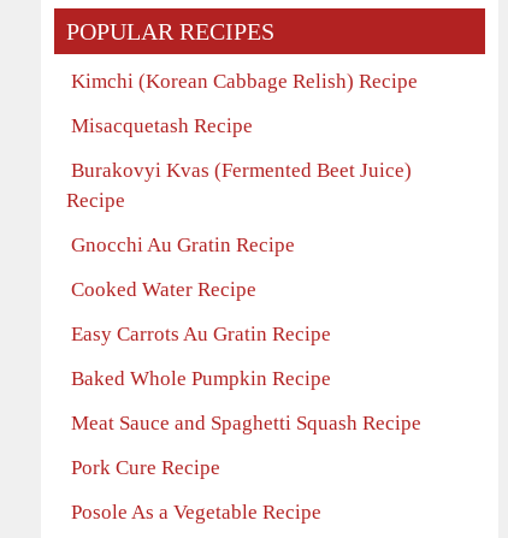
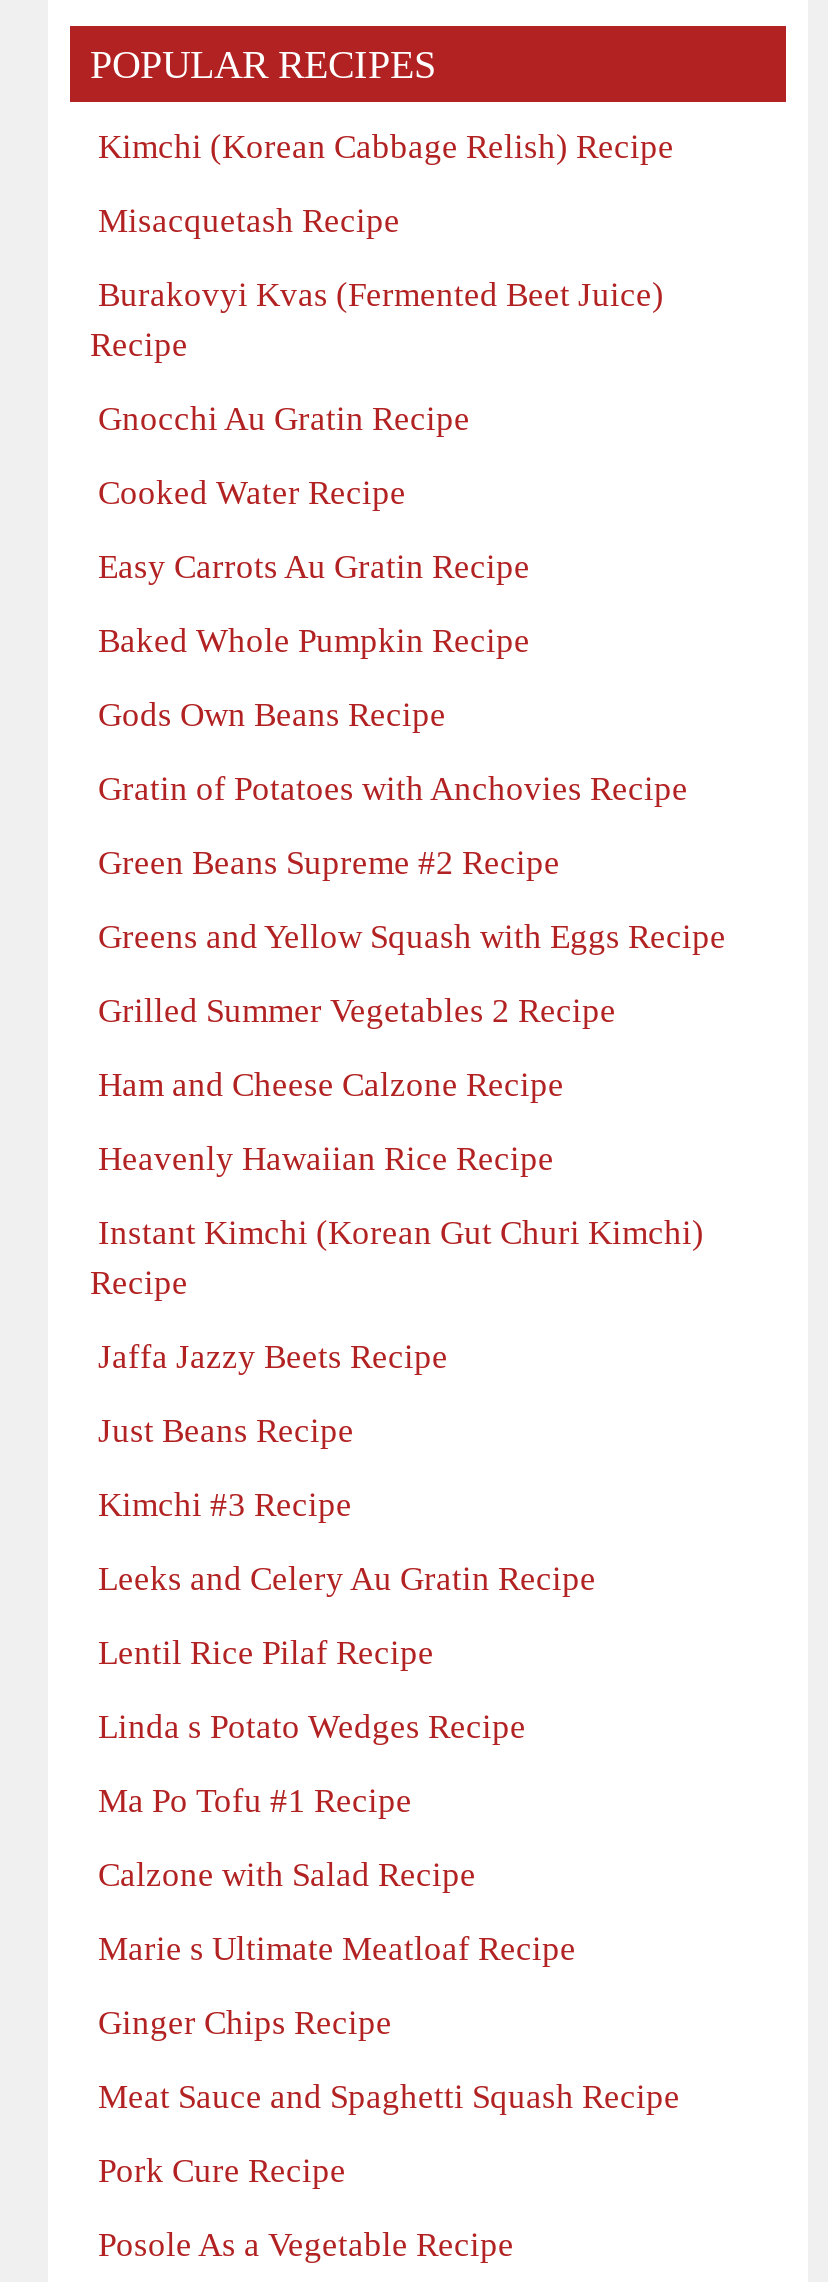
+ Gods Own Beans Recipe
+ Gratin of Potatoes with Anchovies Recipe
+ Green Beans Supreme #2 Recipe
+ Greens and Yellow Squash with Eggs Recipe
+ Grilled Summer Vegetables 2 Recipe
+ Ham and Cheese Calzone Recipe
+ Heavenly Hawaiian Rice Recipe
+ Instant Kimchi (Korean Gut Churi Kimchi)
+ Recipe
+ Jaffa Jazzy Beets Recipe
+ Just Beans Recipe
+ Kimchi #3 Recipe
+ Leeks and Celery Au Gratin Recipe
+ Lentil Rice Pilaf Recipe
+ Linda s Potato Wedges Recipe
+ Ma Po Tofu #1 Recipe
+ Calzone with Salad Recipe
+ Marie s Ultimate Meatloaf Recipe
+ Ginger Chips Recipe
